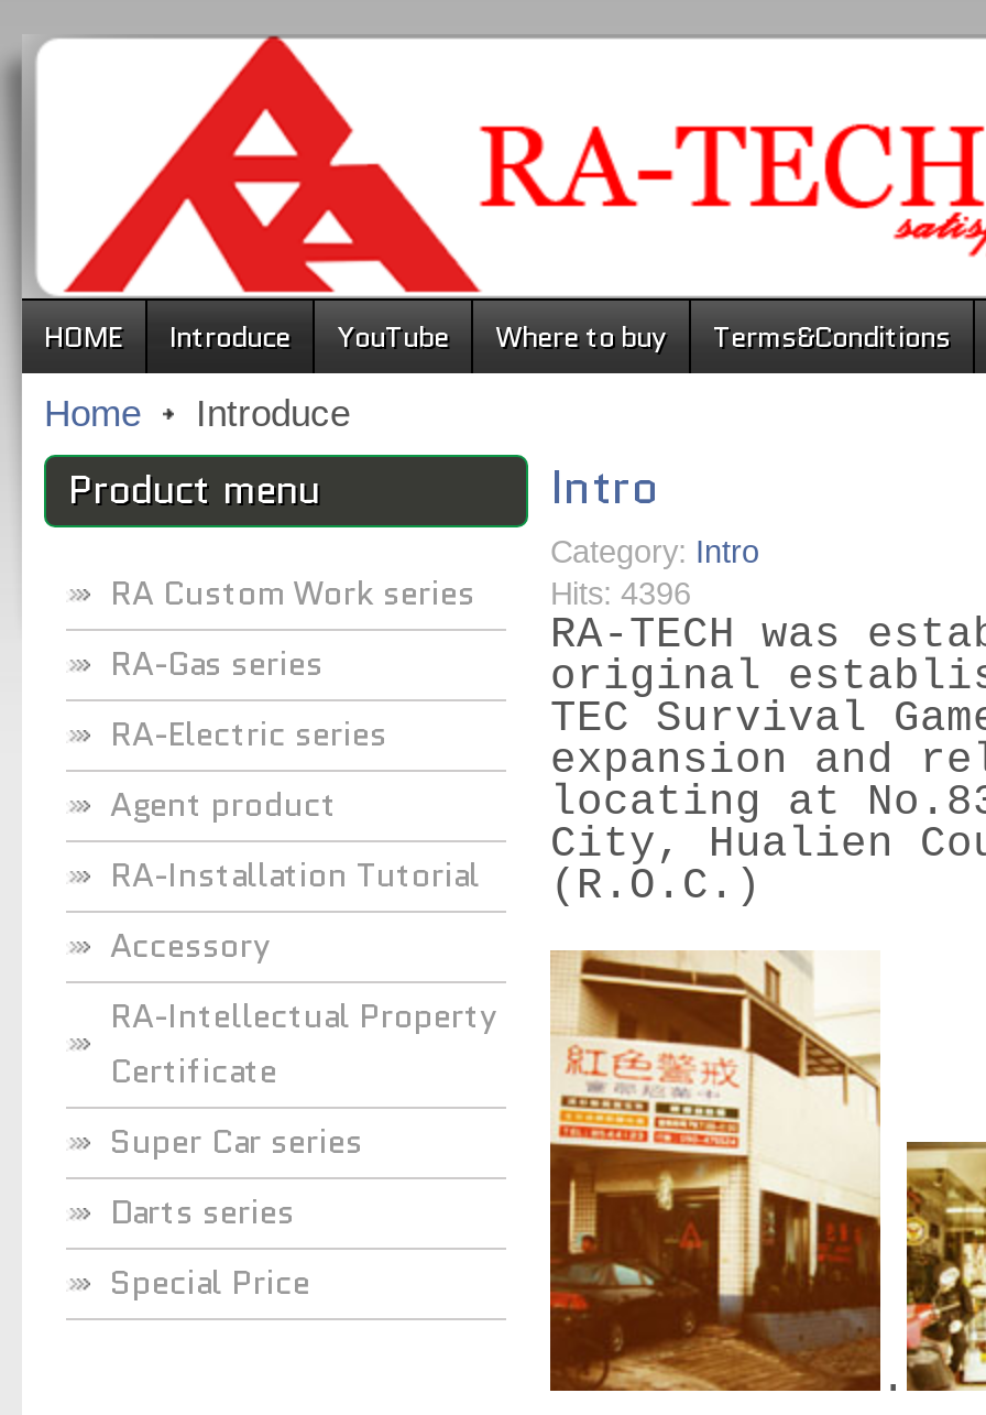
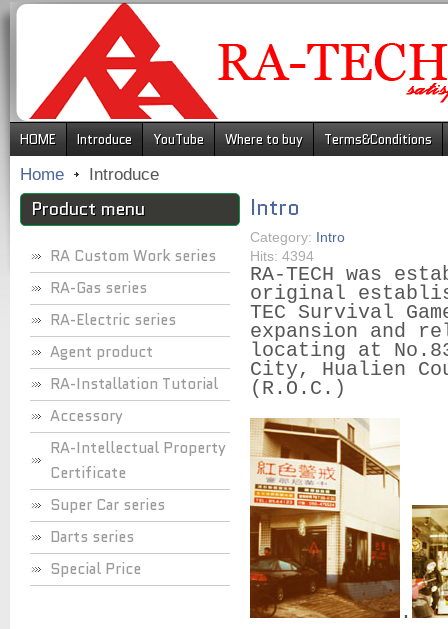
- Hits: 4396
+ Hits: 4394
